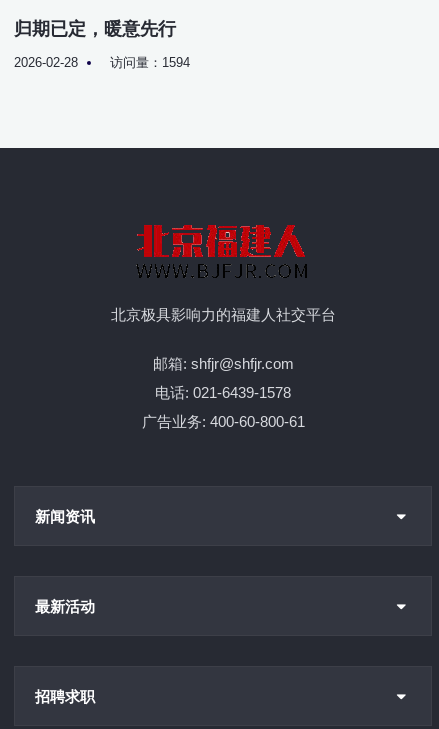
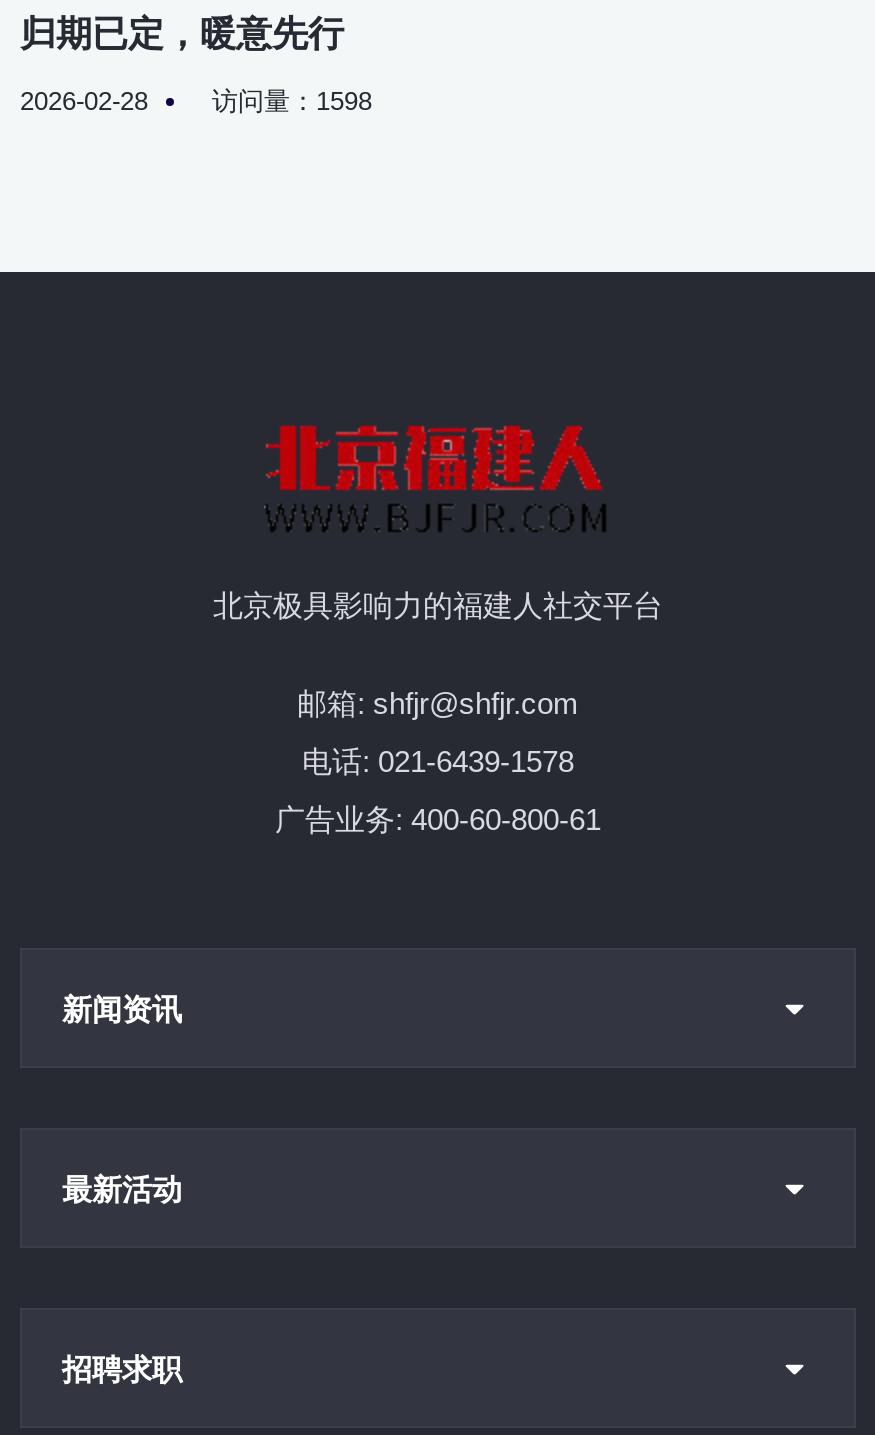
- 访问量：1594
+ 访问量：1598
